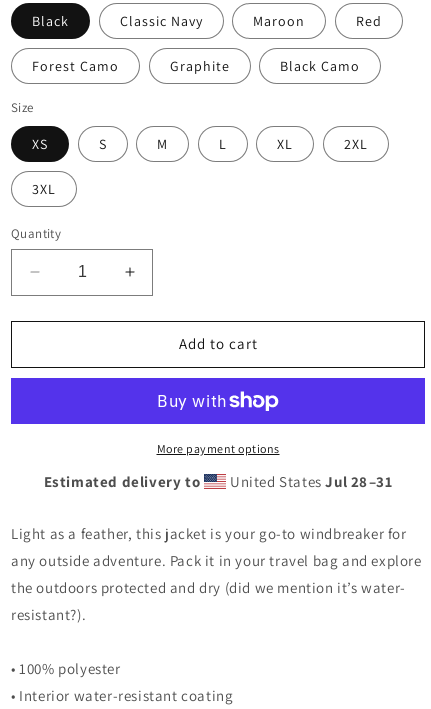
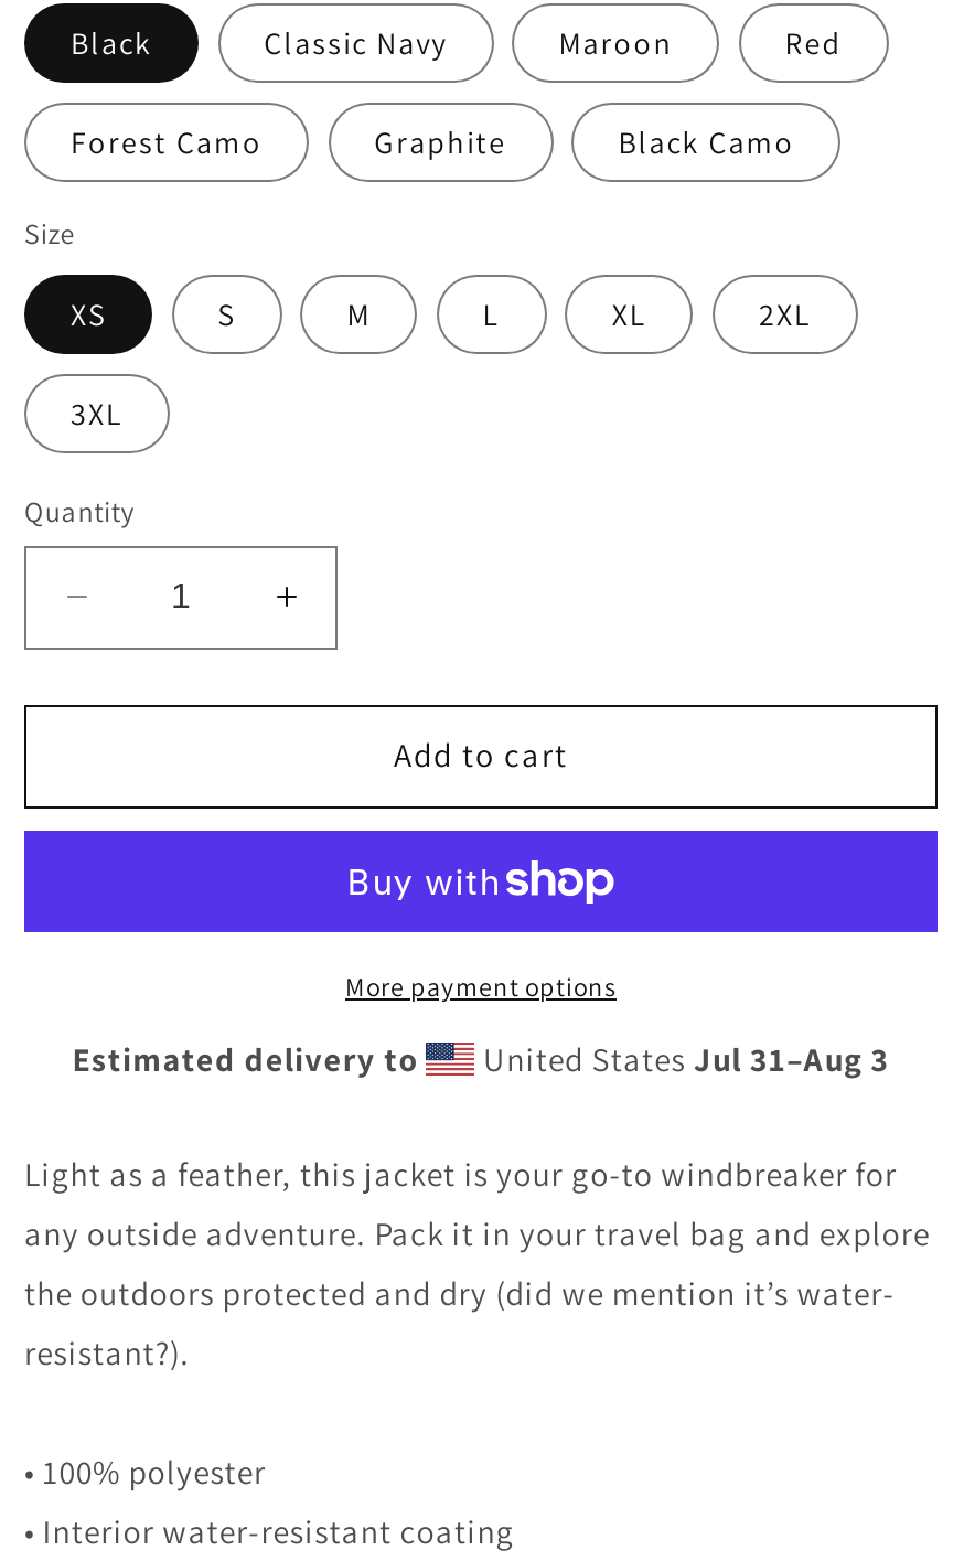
- United States Jul 28–31
+ United States Jul 31–Aug 3
